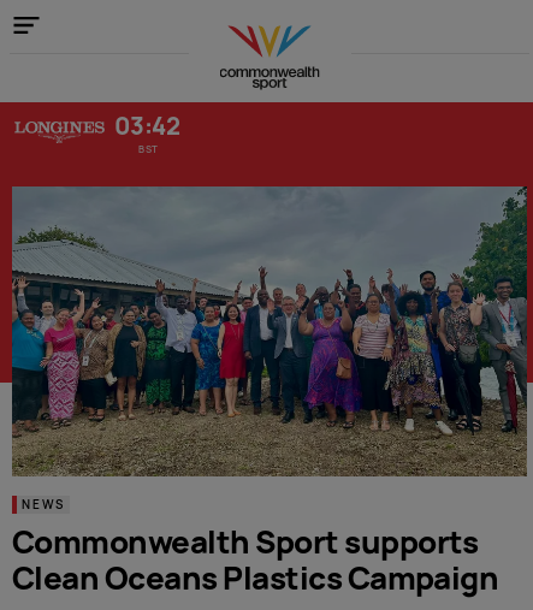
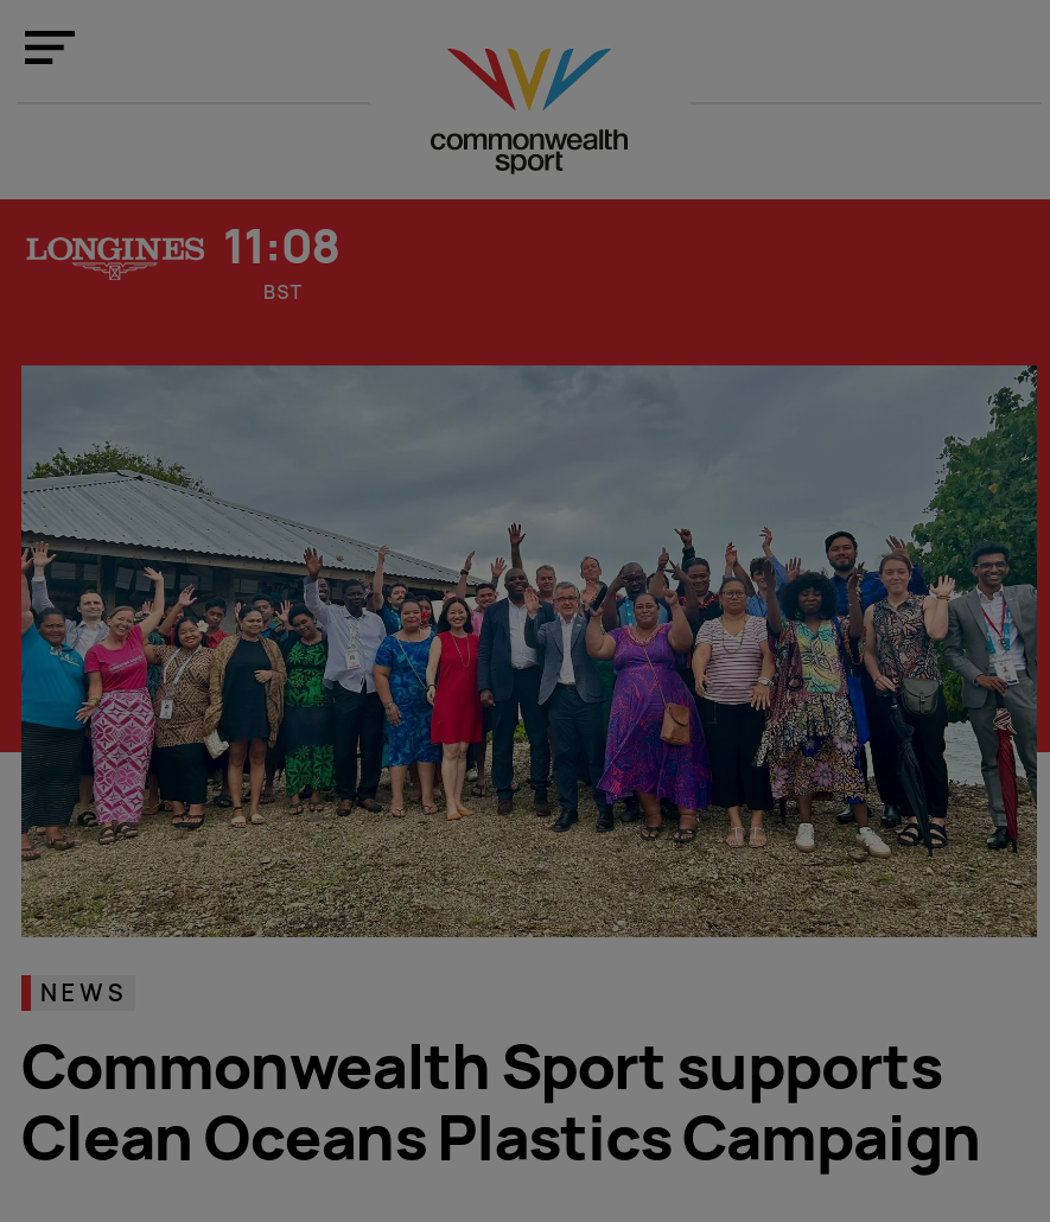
- 03:42
+ 11:08
